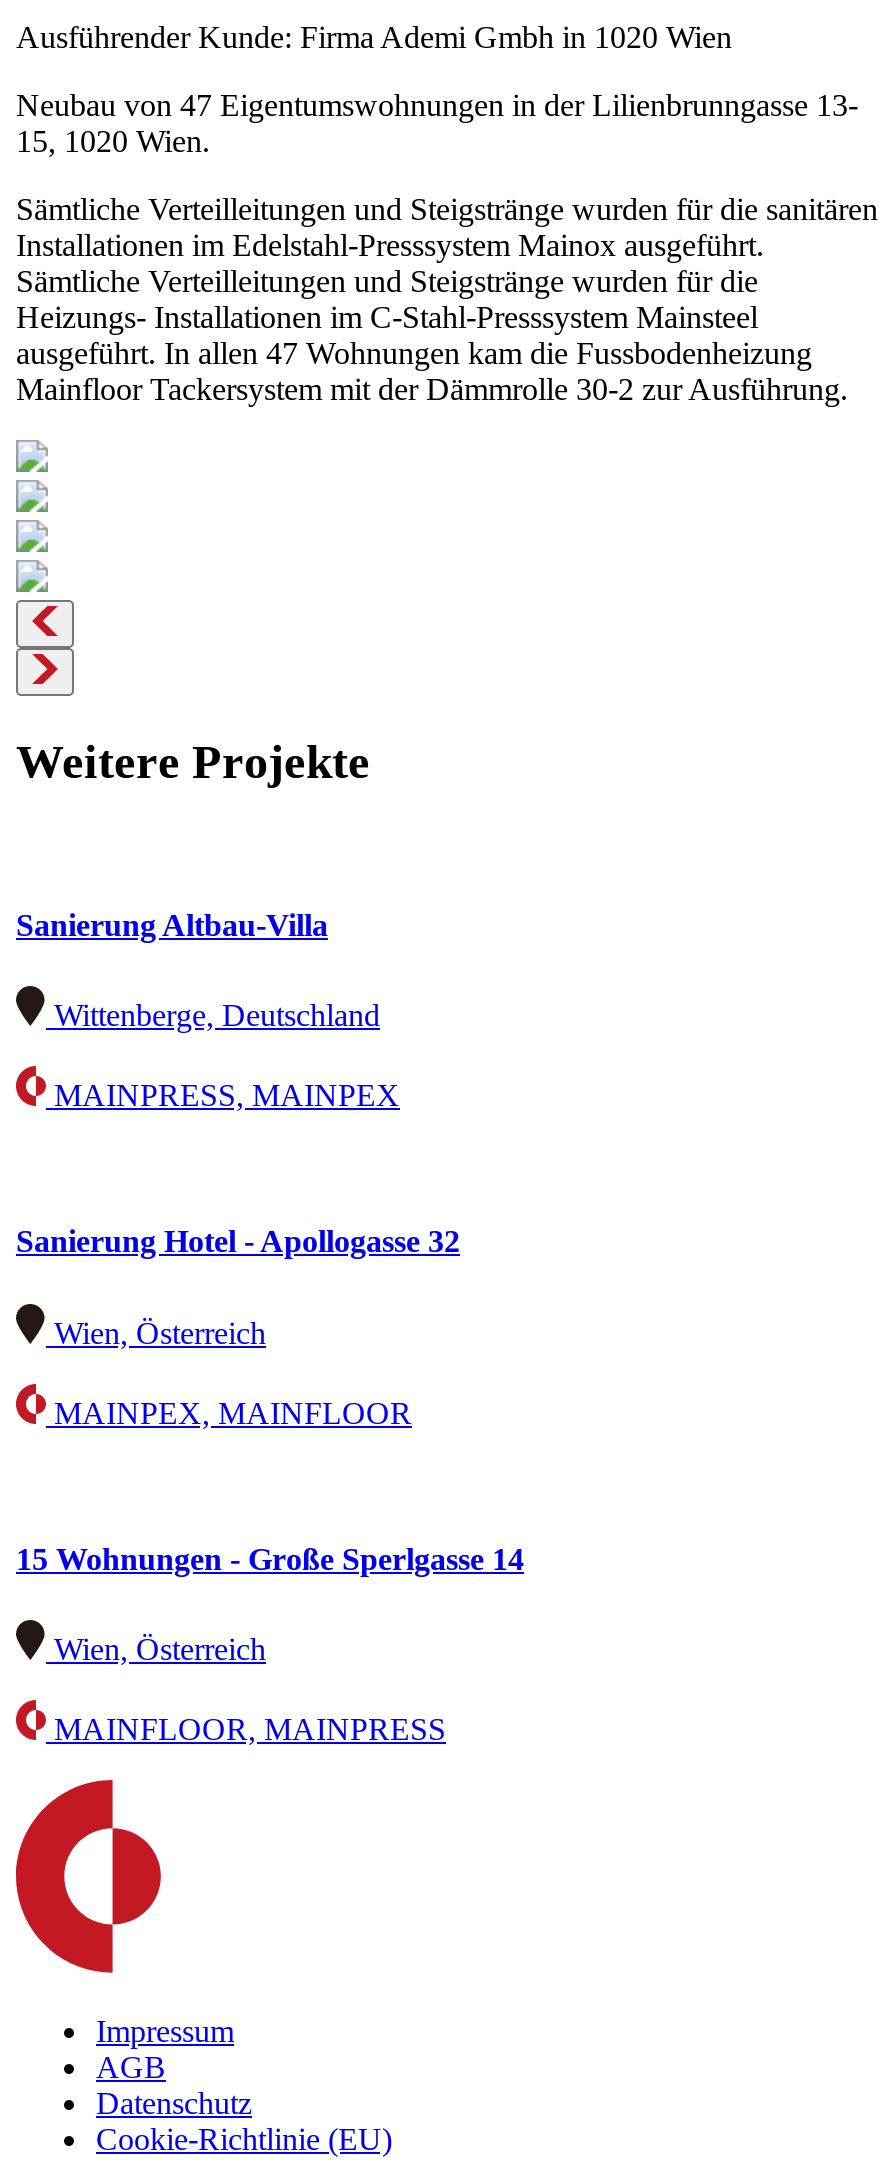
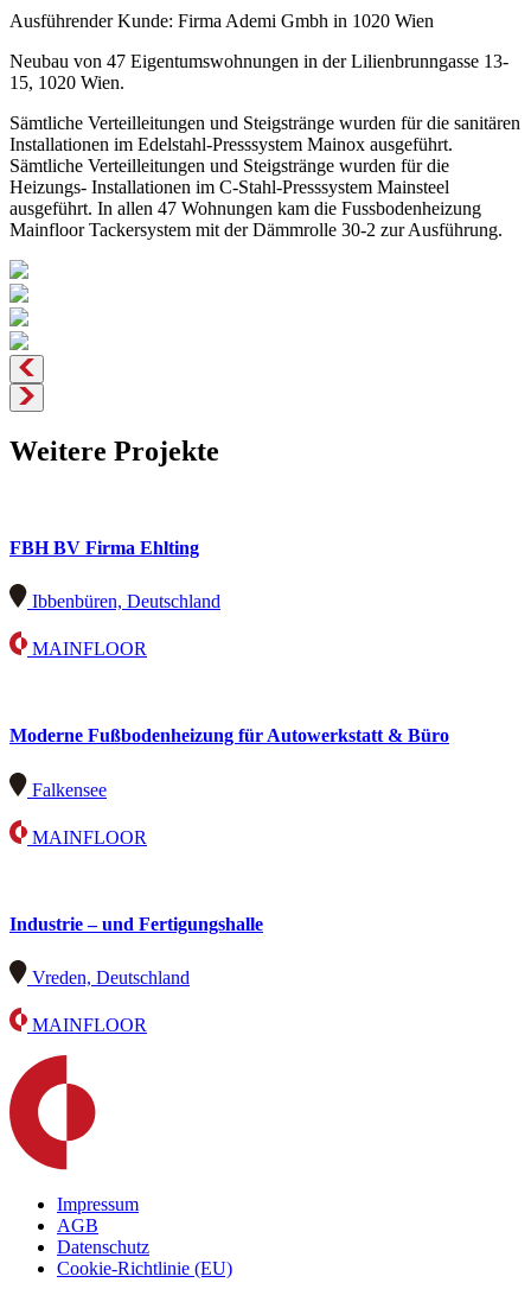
- Sanierung Altbau-Villa
+ FBH BV Firma Ehlting

- Wittenberge, Deutschland
+ Ibbenbüren, Deutschland

- MAINPRESS, MAINPEX
+ MAINFLOOR

- Sanierung Hotel - Apollogasse 32
+ Moderne Fußbodenheizung für Autowerkstatt & Büro

- Wien, Österreich
+ Falkensee

- MAINPEX, MAINFLOOR
+ MAINFLOOR

- 15 Wohnungen - Große Sperlgasse 14
+ Industrie – und Fertigungshalle

- Wien, Österreich
+ Vreden, Deutschland

- MAINFLOOR, MAINPRESS
+ MAINFLOOR
